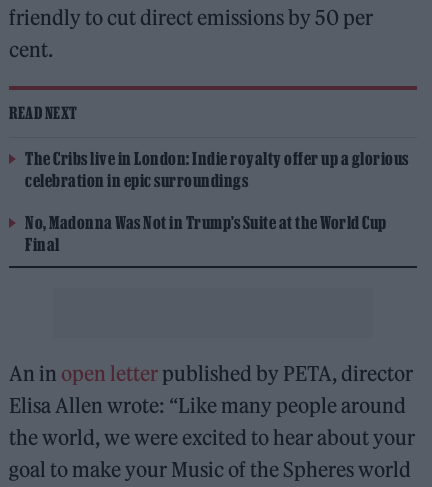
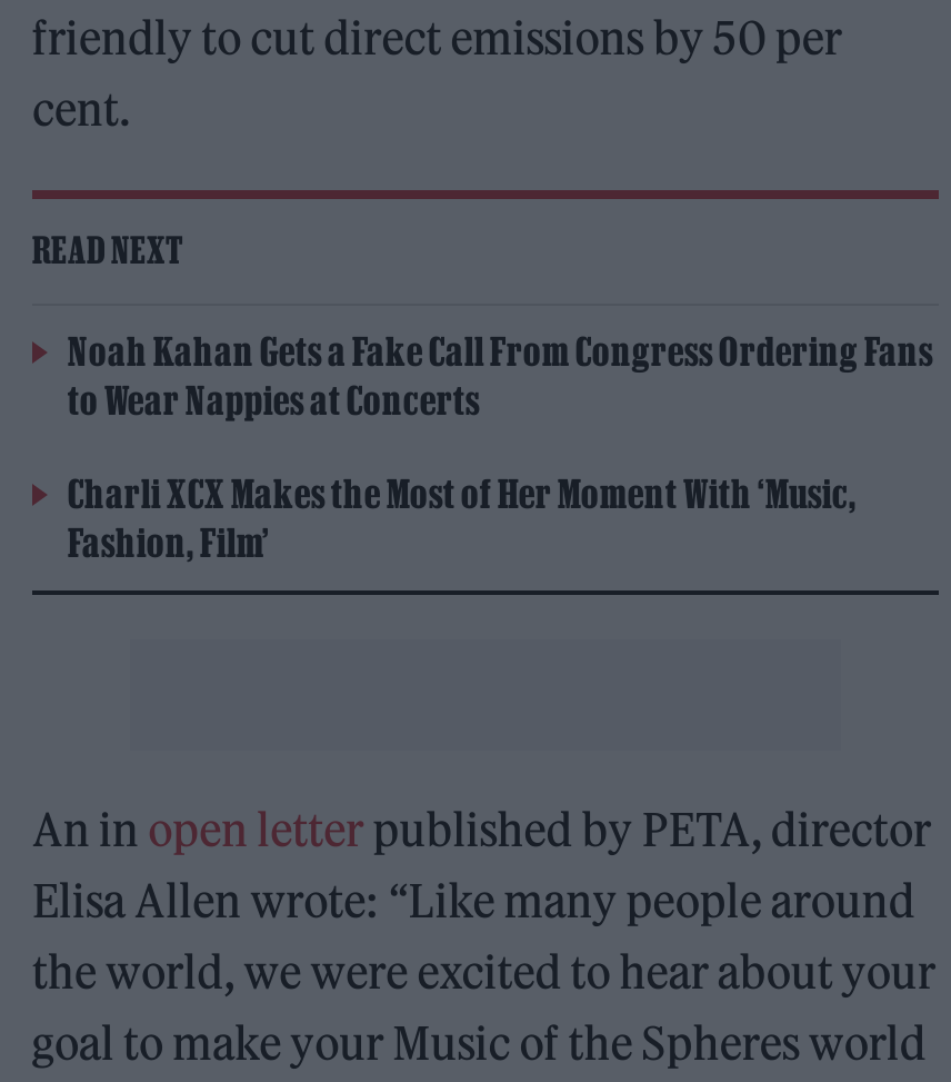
- The Cribs live in London: Indie royalty offer up a glorious
- celebration in epic surroundings
+ Noah Kahan Gets a Fake Call From Congress Ordering Fans
+ to Wear Nappies at Concerts

- No, Madonna Was Not in Trump’s Suite at the World Cup
- Final
+ Charli XCX Makes the Most of Her Moment With ‘Music,
+ Fashion, Film’
